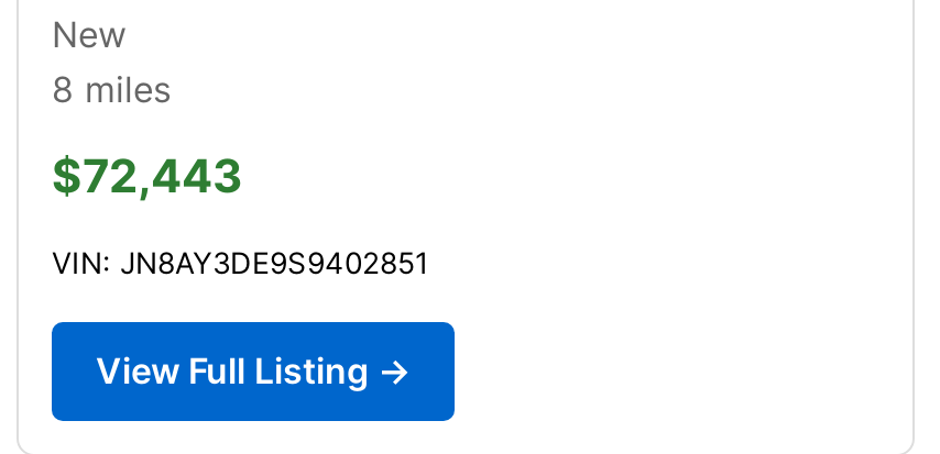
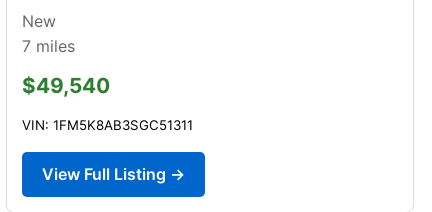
- 8 miles
+ 7 miles

- $72,443
+ $49,540

- VIN: JN8AY3DE9S9402851
+ VIN: 1FM5K8AB3SGC51311
